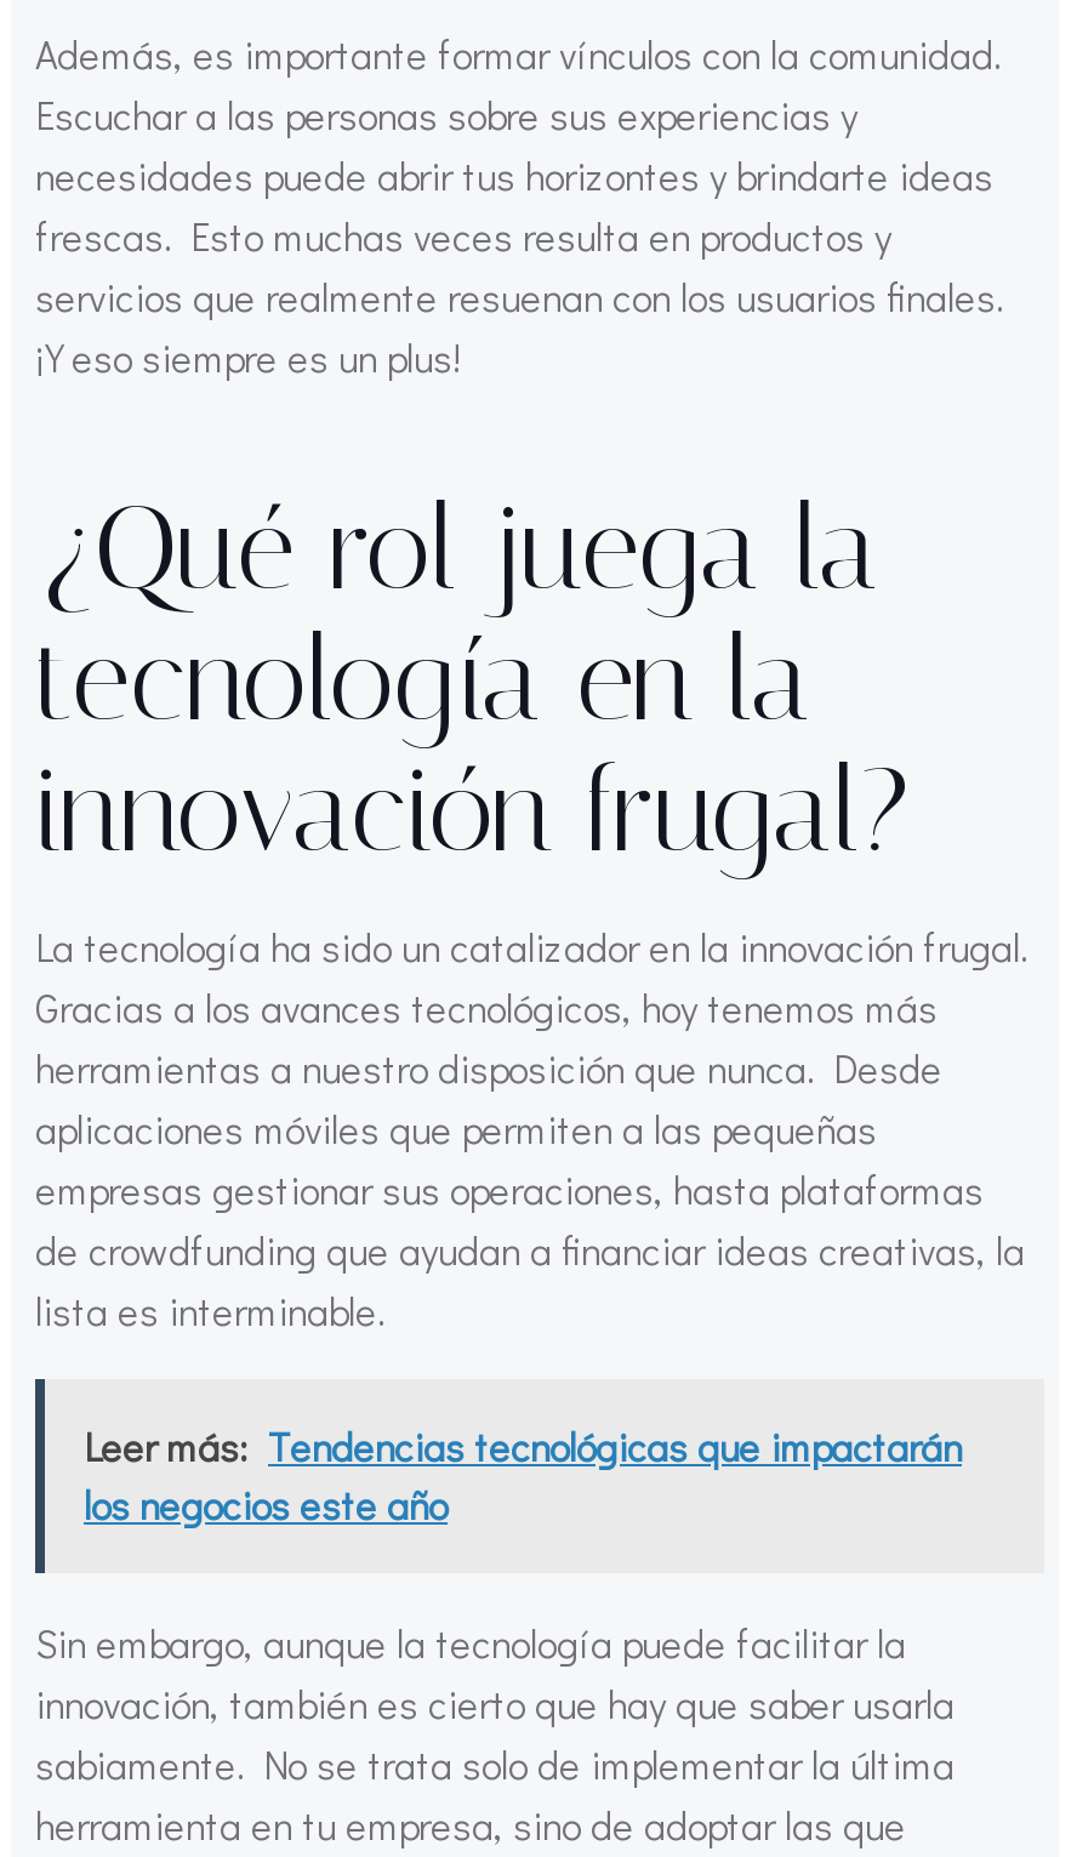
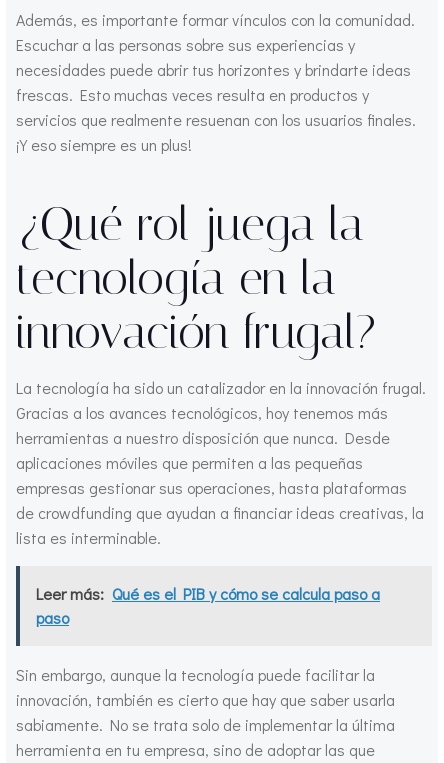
- Leer más: Tendencias tecnológicas que impactarán
- los negocios este año
+ Leer más: Qué es el PIB y cómo se calcula paso a
+ paso
